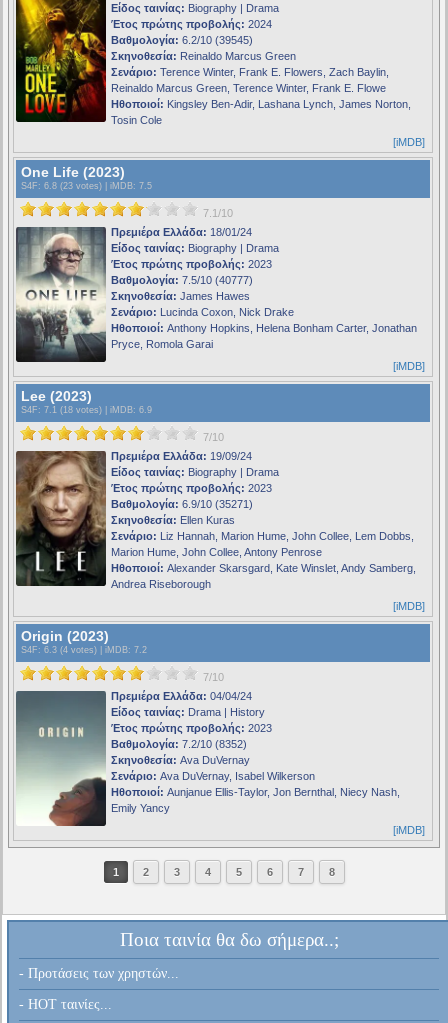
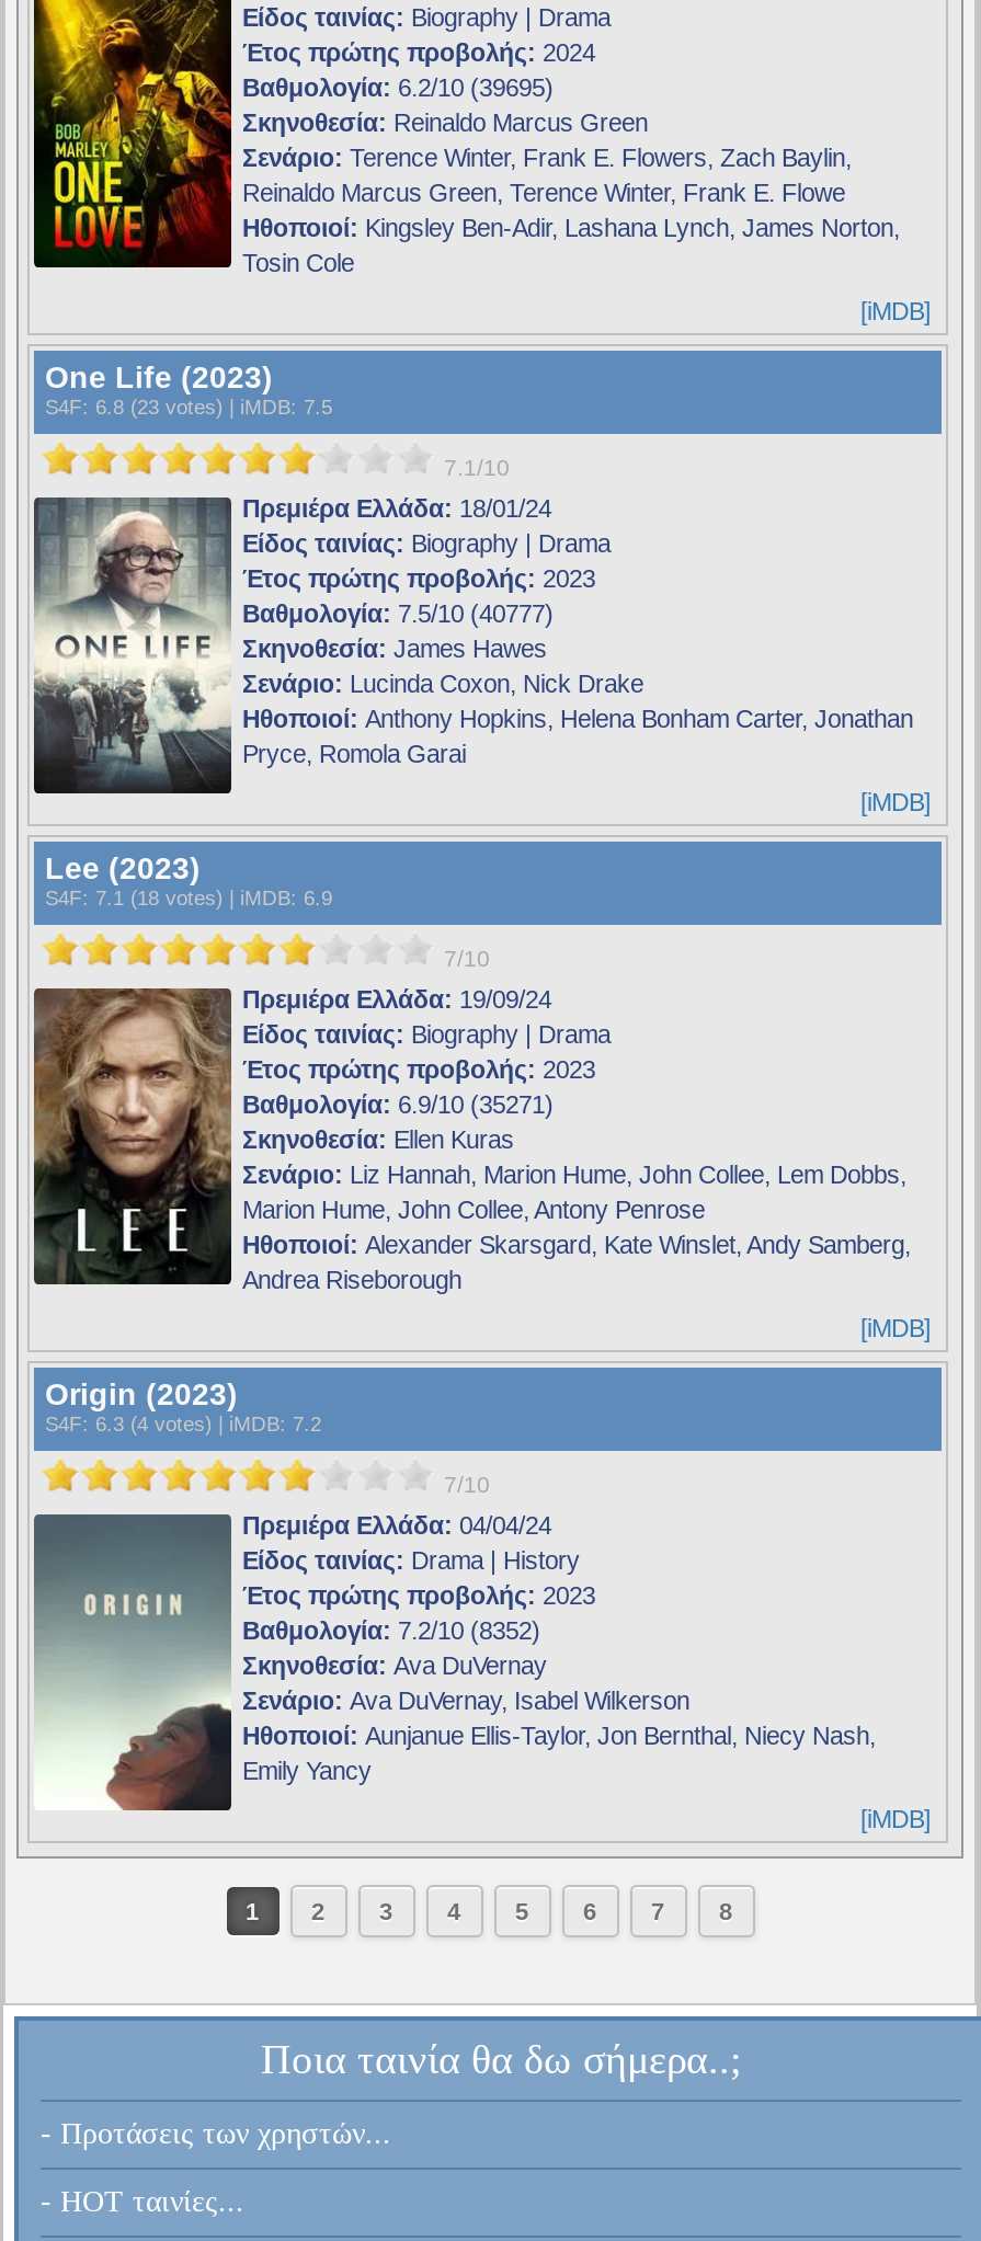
- Βαθμολογία: 6.2/10 (39545)
+ Βαθμολογία: 6.2/10 (39695)
